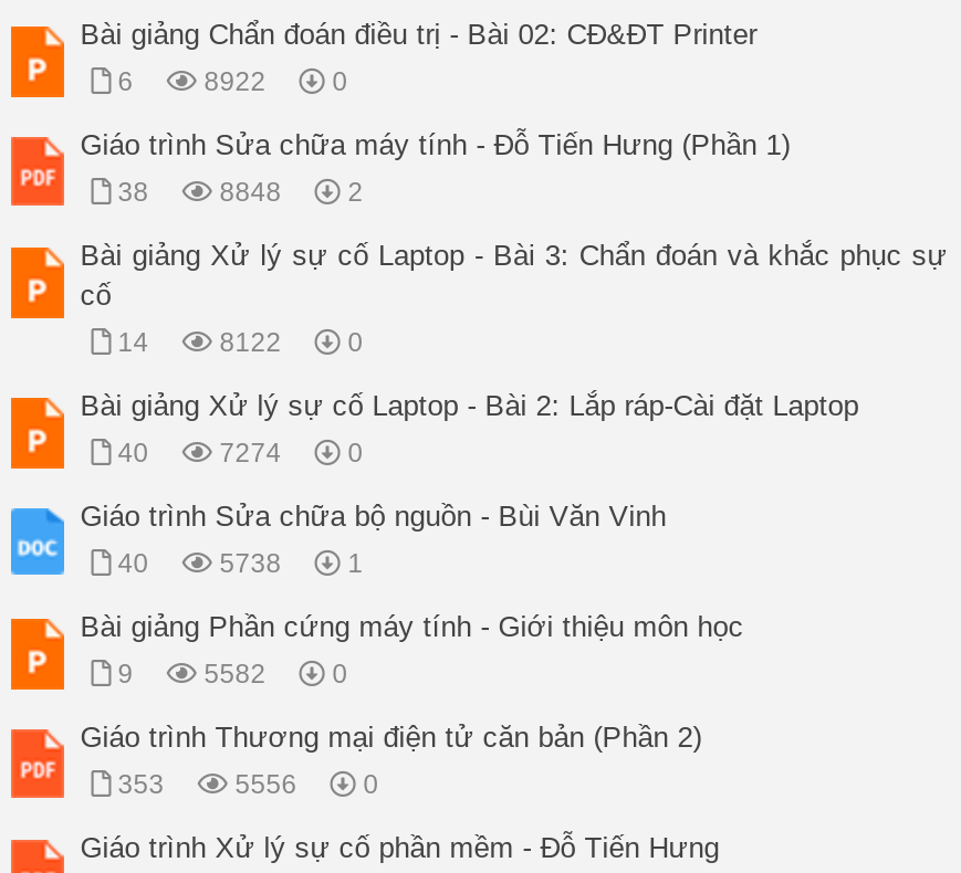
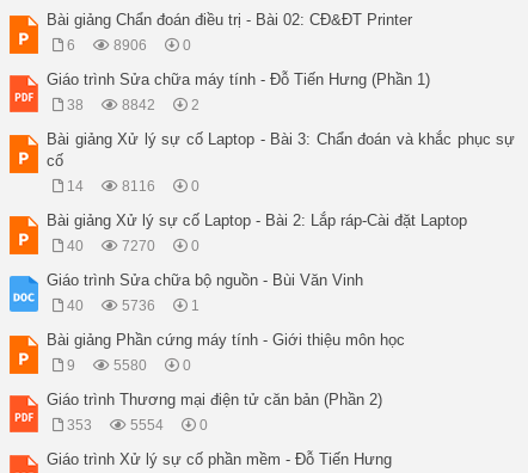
- 8922
+ 8906

- 8848
+ 8842

- 8122
+ 8116

- 7274
+ 7270

- 5738
+ 5736

- 5582
+ 5580

- 5556
+ 5554
